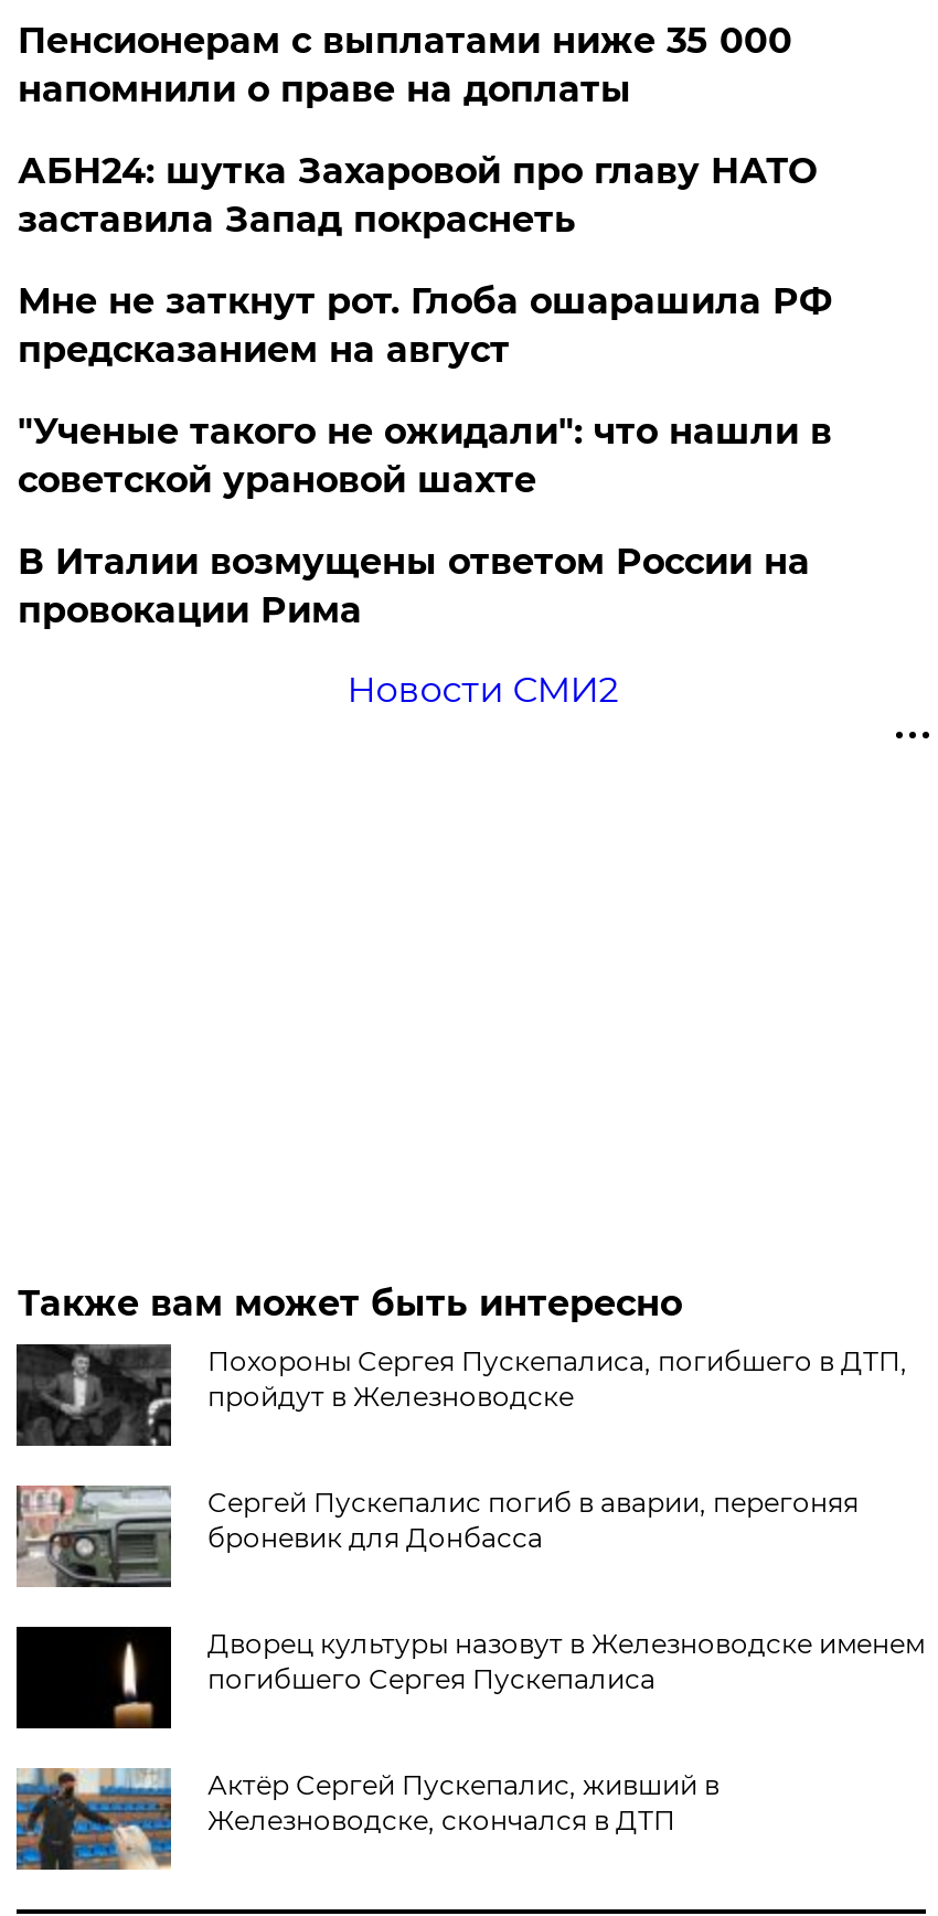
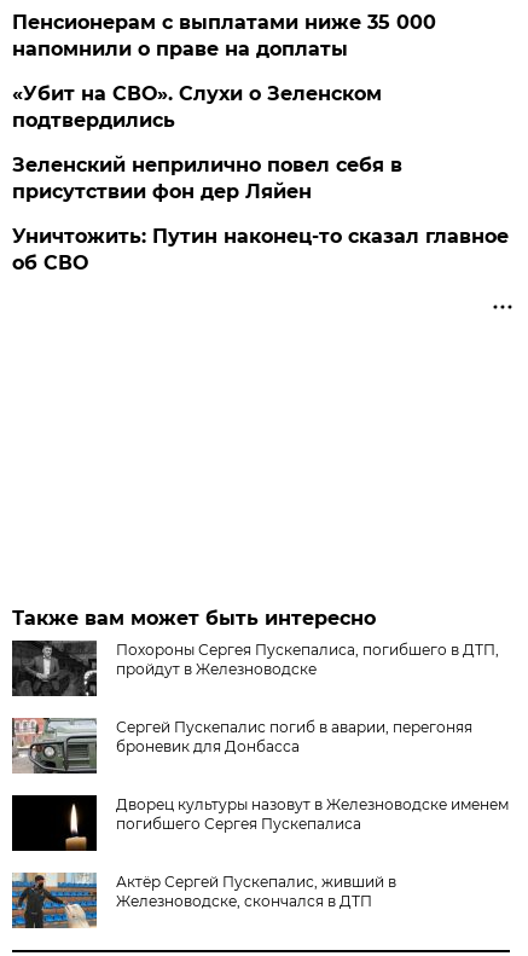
- АБН24: шутка Захаровой про главу НАТО
- заставила Запад покраснеть
- Мне не заткнут рот. Глоба ошарашила РФ
- предсказанием на август
- "Ученые такого не ожидали": что нашли в
- советской урановой шахте
- В Италии возмущены ответом России на
- провокации Рима
- Новости СМИ2
+ «Убит на СВО». Слухи о Зеленском
+ подтвердились
+ Зеленский неприлично повел cебя в
+ присутствии фон дер Ляйен
+ Уничтожить: Путин наконец-то сказал главное
+ об СВО
